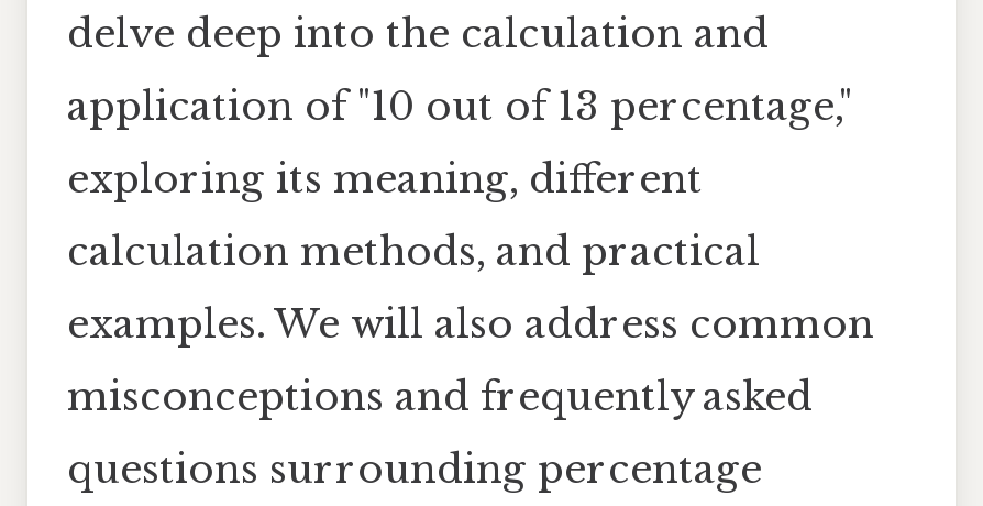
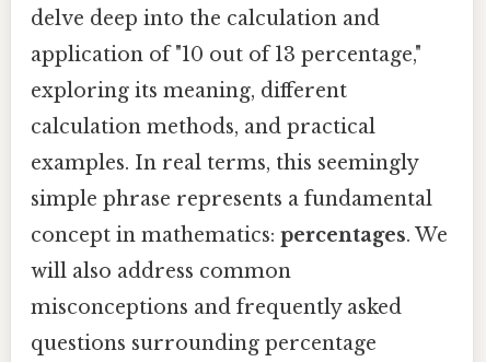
- examples. We will also address common
+ examples. In real terms, this seemingly
+ simple phrase represents a fundamental
+ concept in mathematics: percentages. We
+ will also address common
